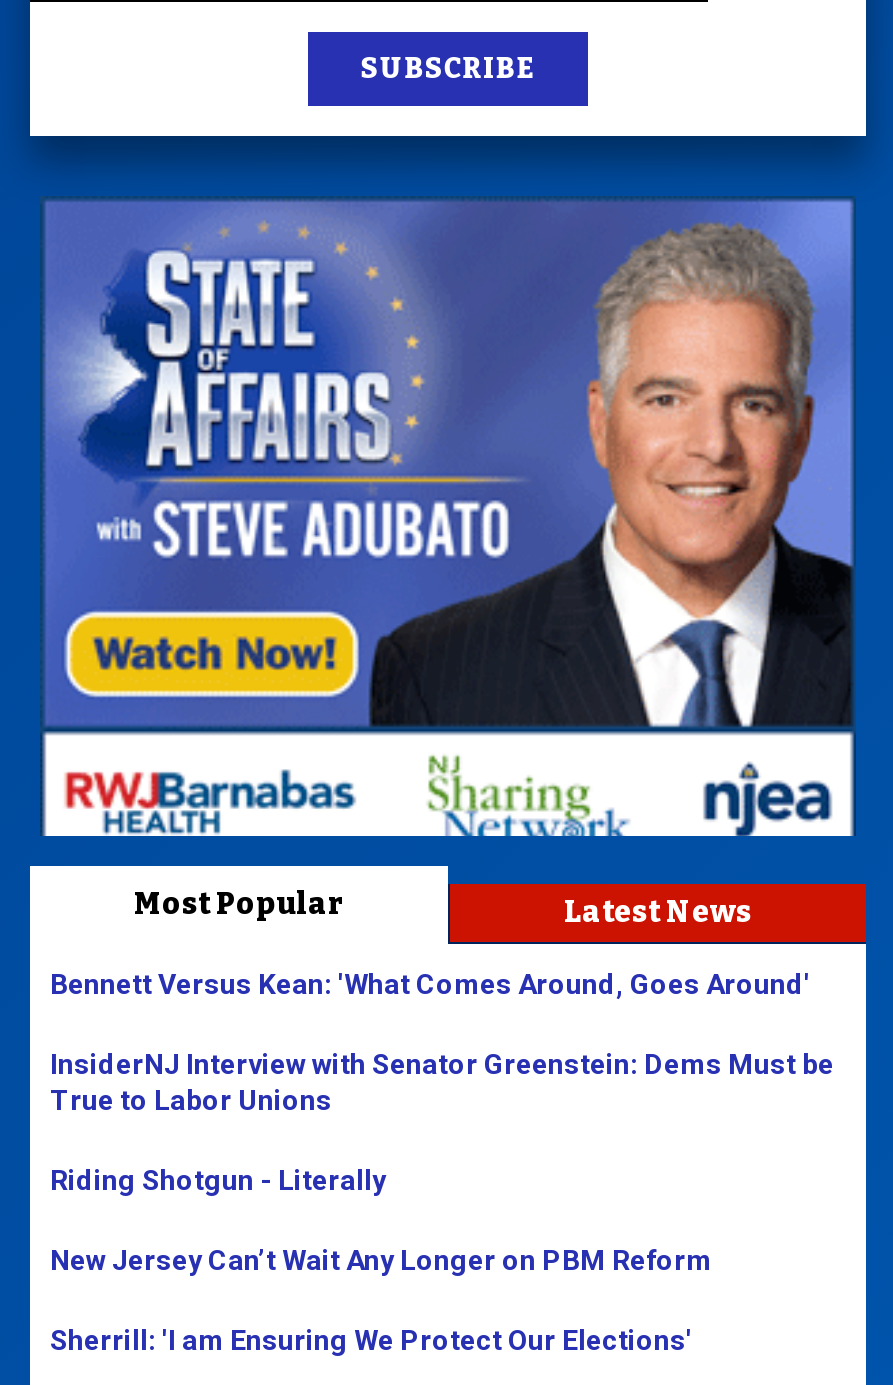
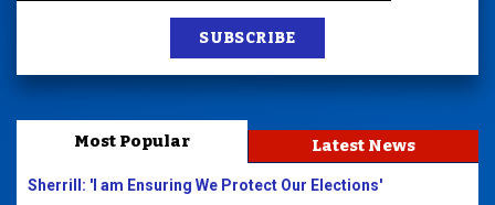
- [image]

- Bennett Versus Kean: 'What Comes Around, Goes Around'
- InsiderNJ Interview with Senator Greenstein: Dems Must be
- True to Labor Unions
- Riding Shotgun - Literally
- New Jersey Can’t Wait Any Longer on PBM Reform
